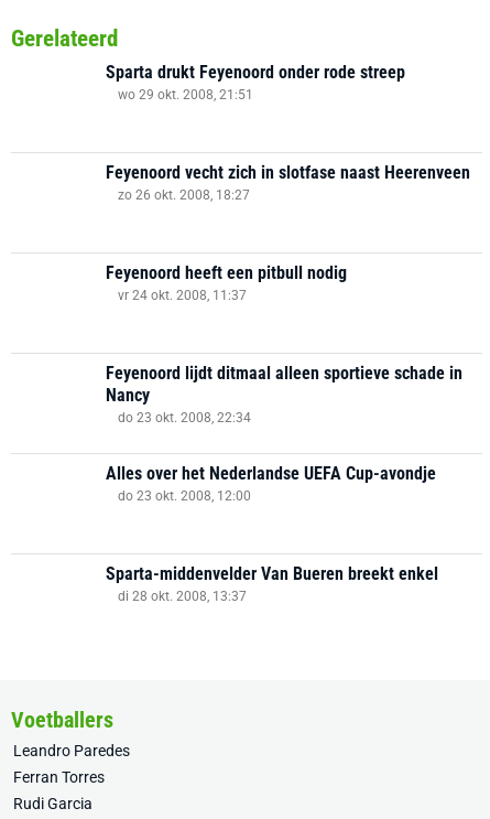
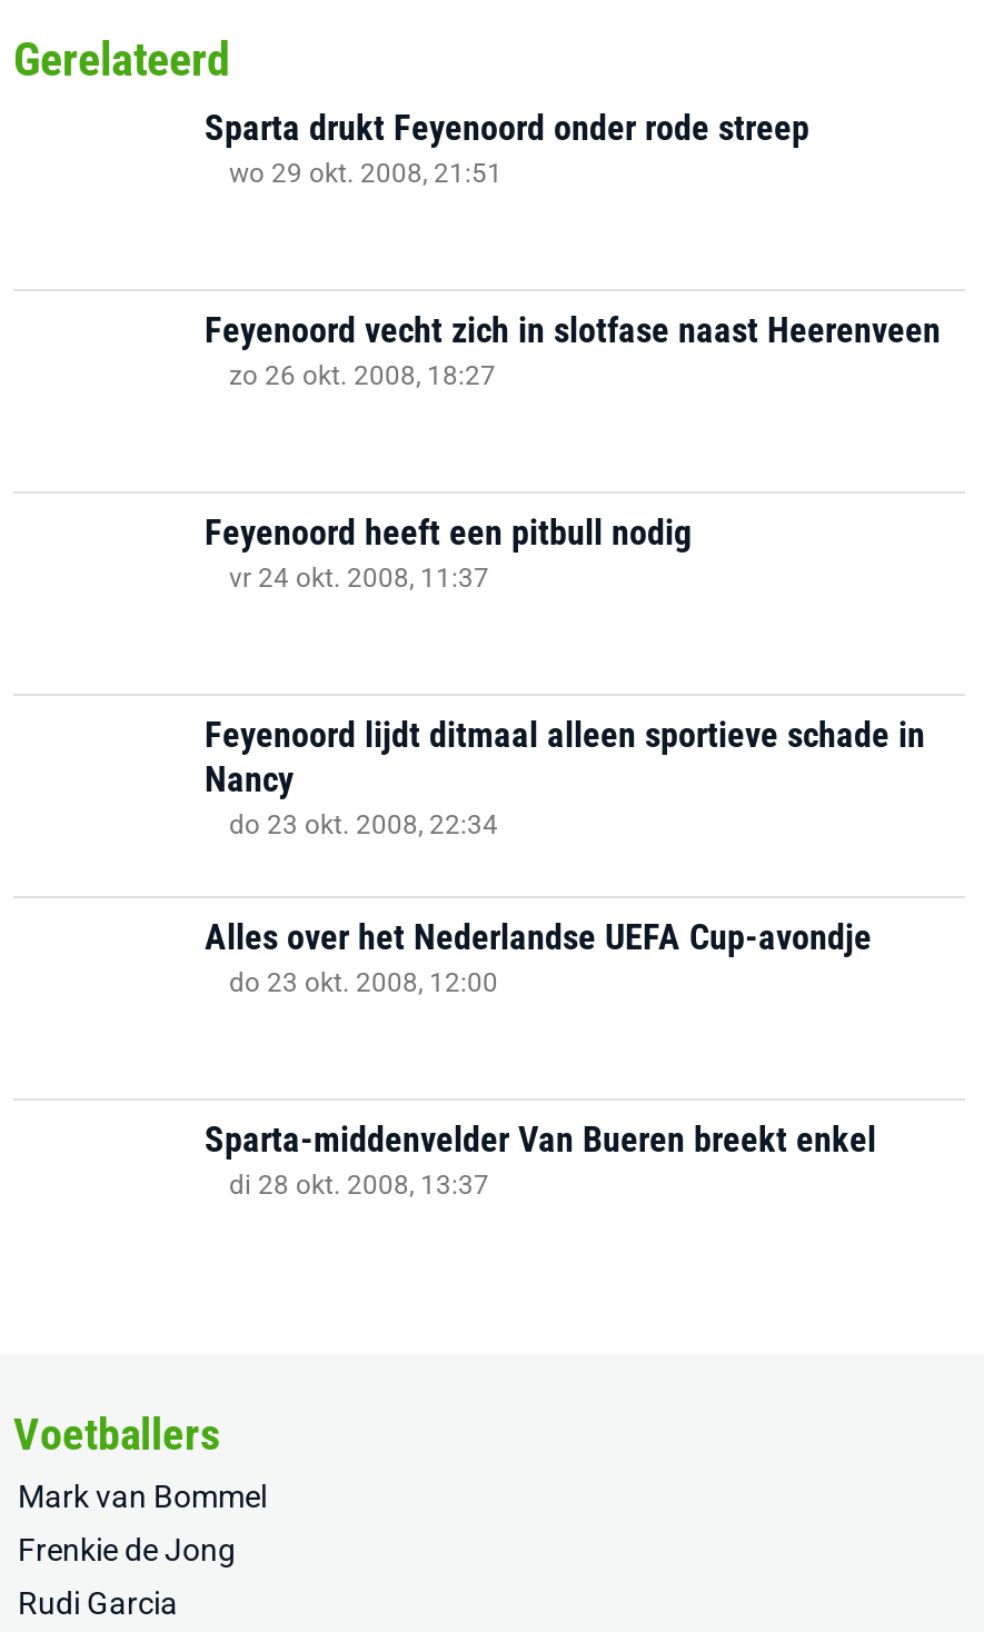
- Leandro Paredes
+ Mark van Bommel

- Ferran Torres
+ Frenkie de Jong
